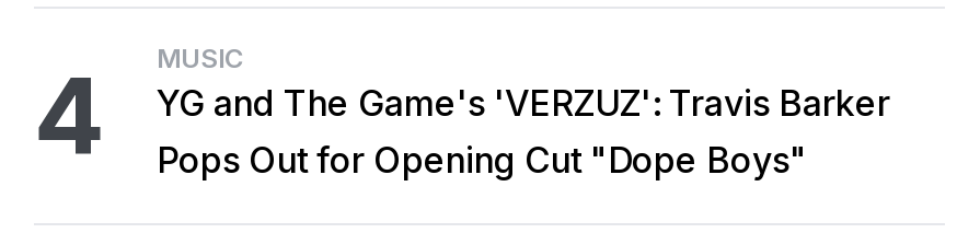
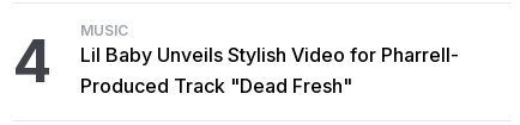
- YG and The Game's 'VERZUZ': Travis Barker
- Pops Out for Opening Cut "Dope Boys"
+ Lil Baby Unveils Stylish Video for Pharrell-
+ Produced Track "Dead Fresh"
